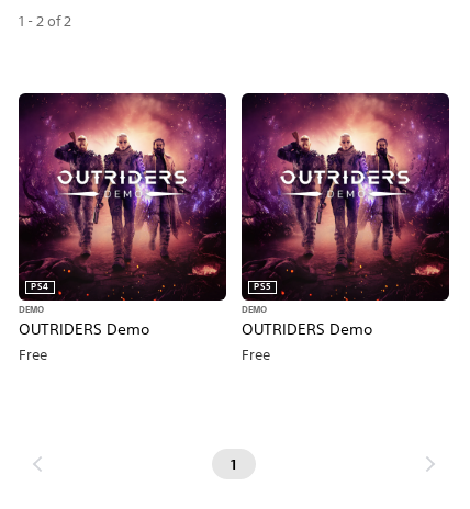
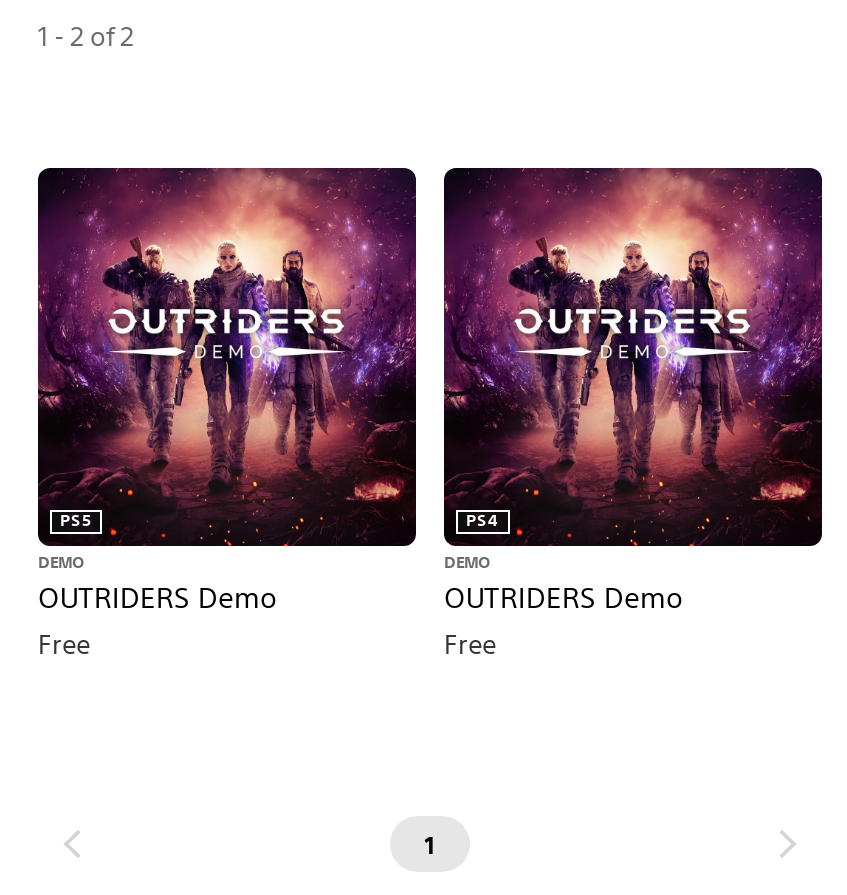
- PS4
+ PS5

- PS5
+ PS4
